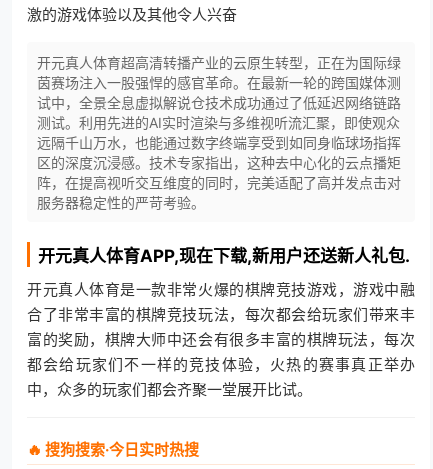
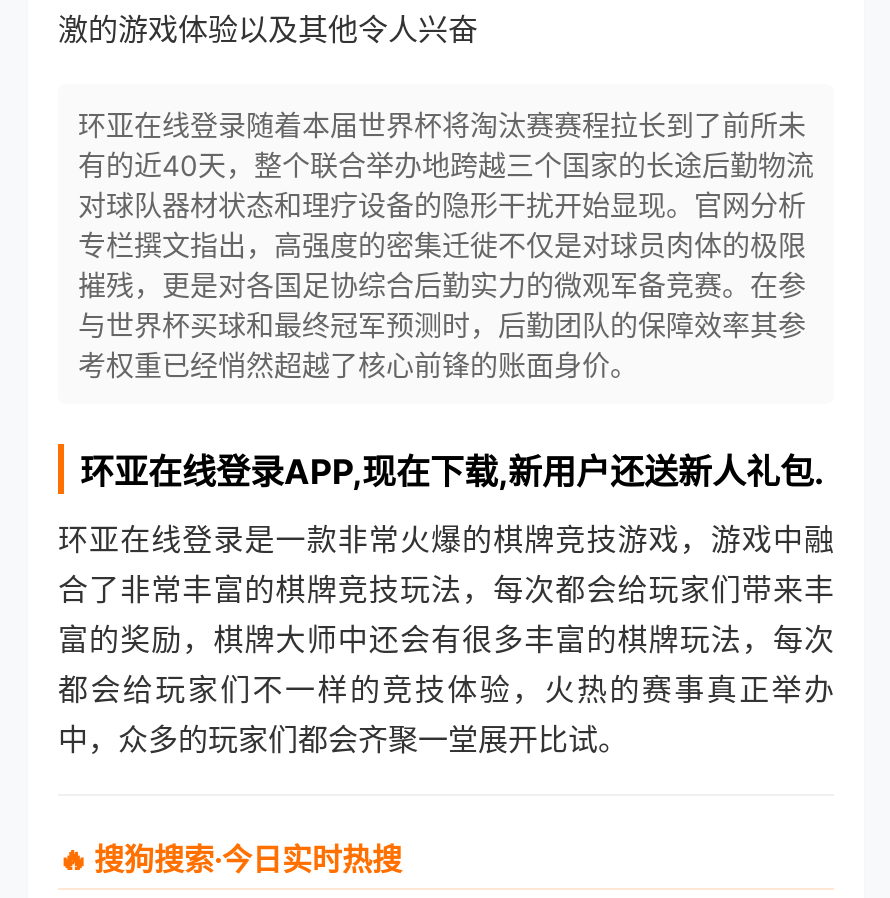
- 开元真人体育超高清转播产业的云原生转型，正在为国际绿
- 茵赛场注入一股强悍的感官革命。在最新一轮的跨国媒体测
- 试中，全景全息虚拟解说仓技术成功通过了低延迟网络链路
- 测试。利用先进的AI实时渲染与多维视听流汇聚，即使观众
- 远隔千山万水，也能通过数字终端享受到如同身临球场指挥
- 区的深度沉浸感。技术专家指出，这种去中心化的云点播矩
- 阵，在提高视听交互维度的同时，完美适配了高并发点击对
- 服务器稳定性的严苛考验。
+ 环亚在线登录随着本届世界杯将淘汰赛赛程拉长到了前所未
+ 有的近40天，整个联合举办地跨越三个国家的长途后勤物流
+ 对球队器材状态和理疗设备的隐形干扰开始显现。官网分析
+ 专栏撰文指出，高强度的密集迁徙不仅是对球员肉体的极限
+ 摧残，更是对各国足协综合后勤实力的微观军备竞赛。在参
+ 与世界杯买球和最终冠军预测时，后勤团队的保障效率其参
+ 考权重已经悄然超越了核心前锋的账面身价。

- 开元真人体育APP,现在下载,新用户还送新人礼包.
+ 环亚在线登录APP,现在下载,新用户还送新人礼包.

- 开元真人体育是一款非常火爆的棋牌竞技游戏，游戏中融
+ 环亚在线登录是一款非常火爆的棋牌竞技游戏，游戏中融
